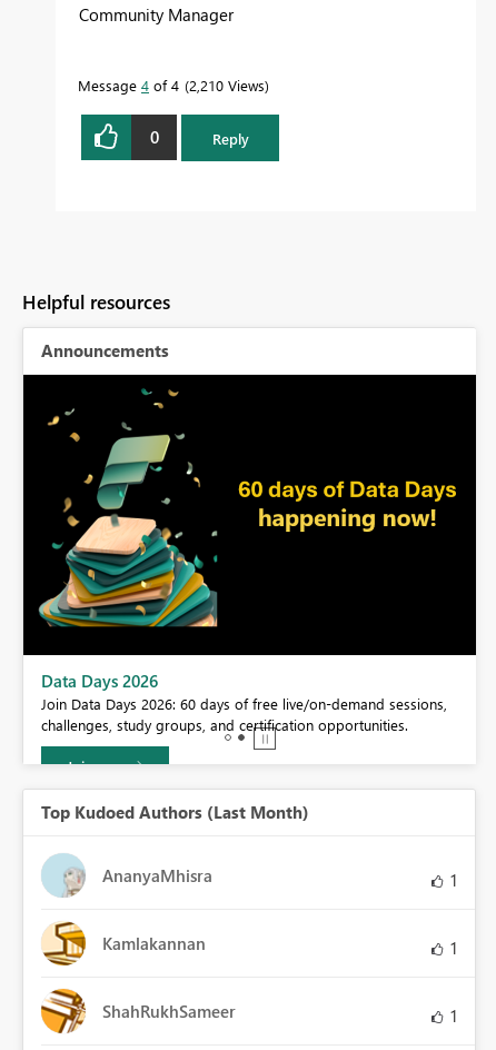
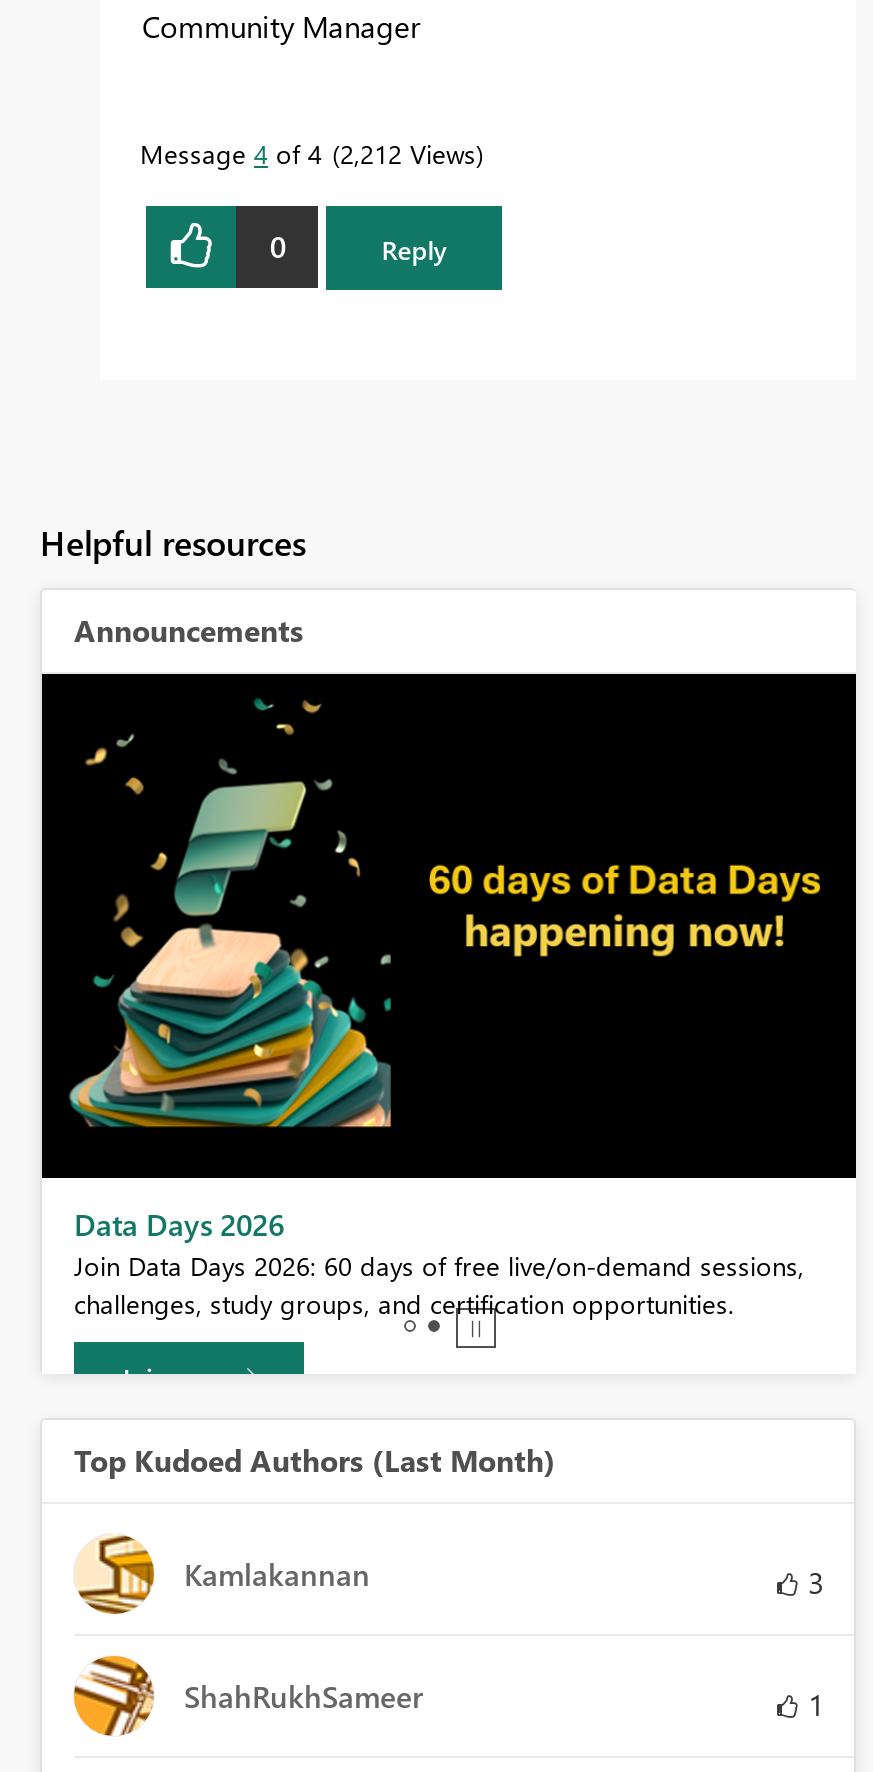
- Message 4 of 4 2,210 Views
+ Message 4 of 4 2,212 Views

- [image]
- AnanyaMhisra
- 1

- 1
+ 3
